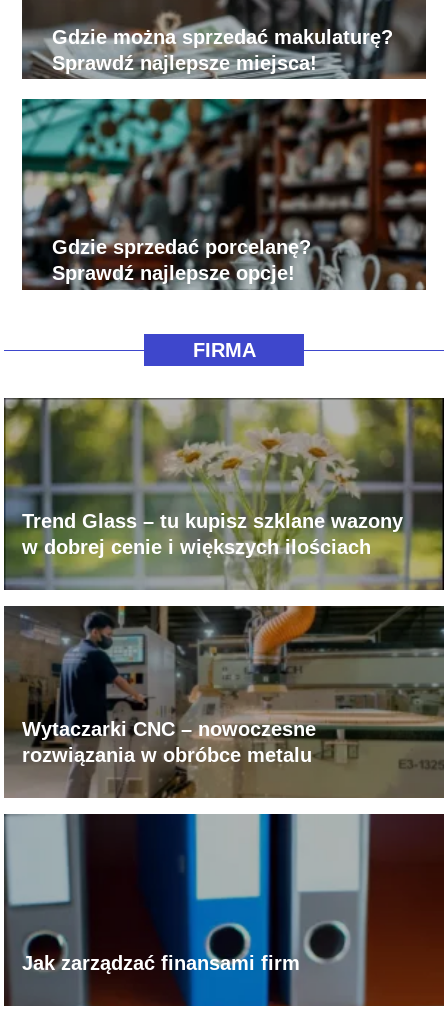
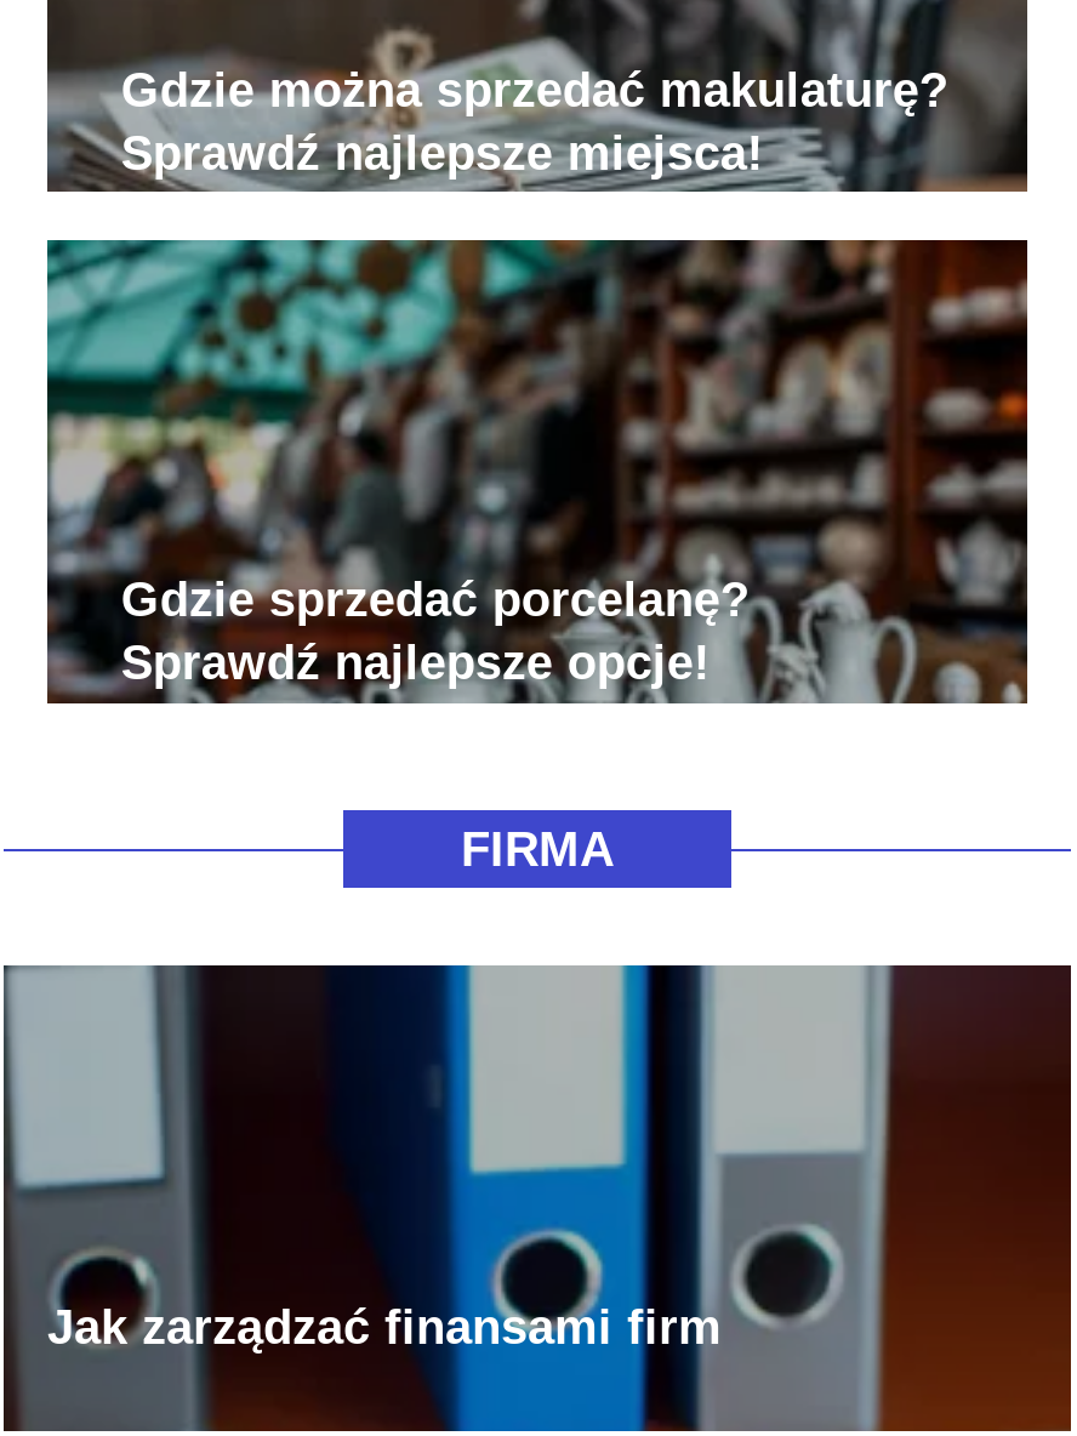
- [image]
- Trend Glass – tu kupisz szklane wazony
- w dobrej cenie i większych ilościach

- [image]
- Wytaczarki CNC – nowoczesne
- rozwiązania w obróbce metalu
